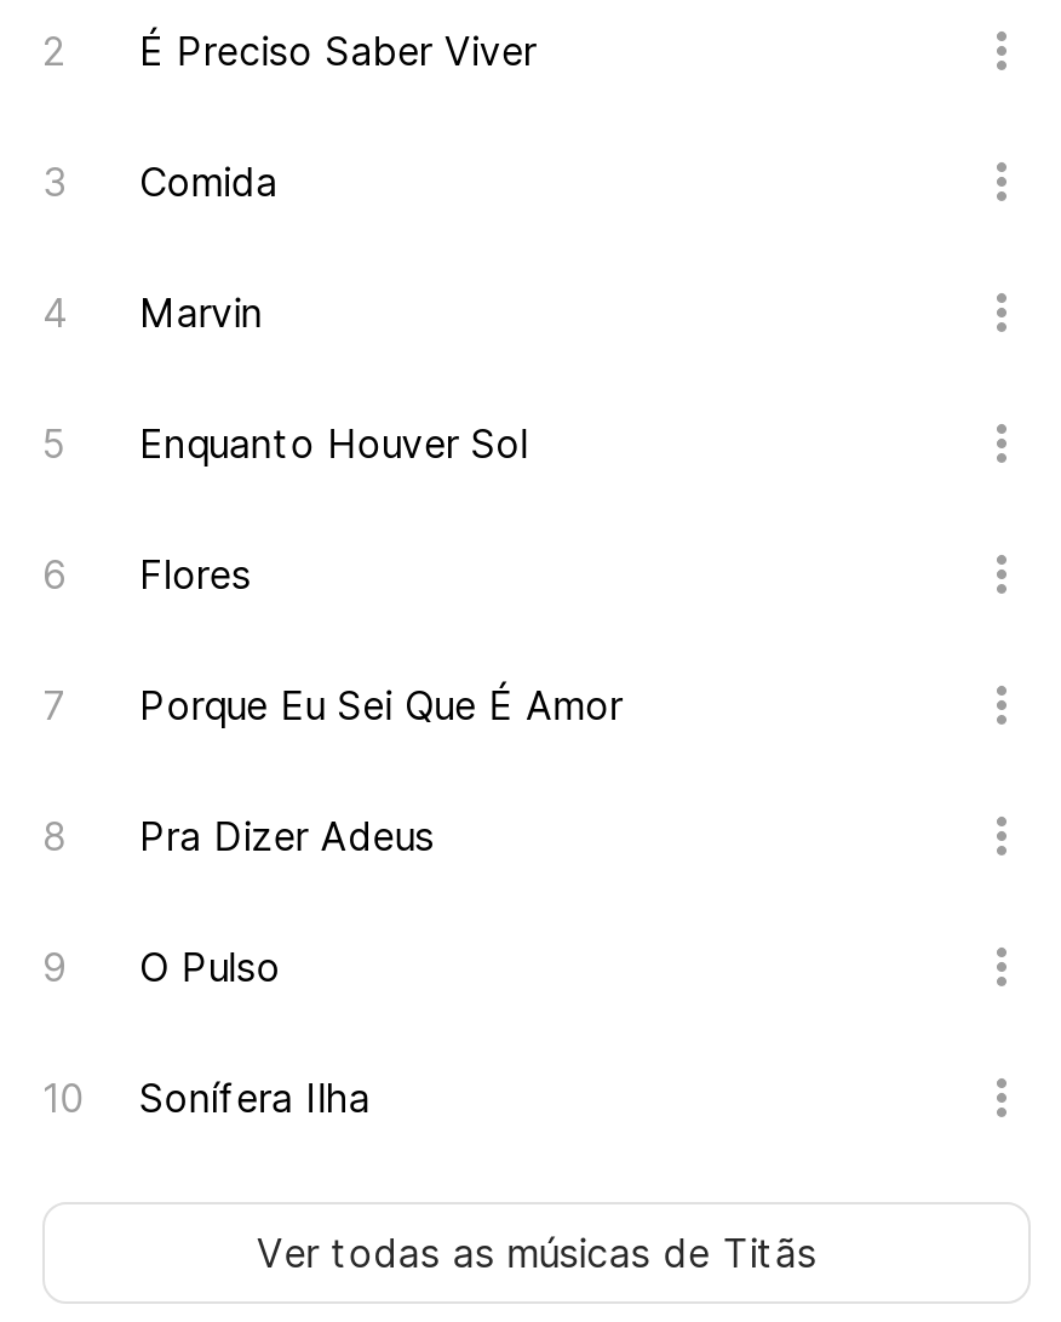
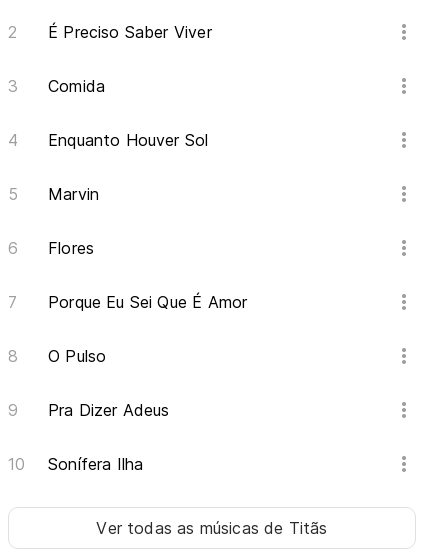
moved down: Marvin

moved up: Enquanto Houver Sol

moved down: Pra Dizer Adeus

moved up: O Pulso
